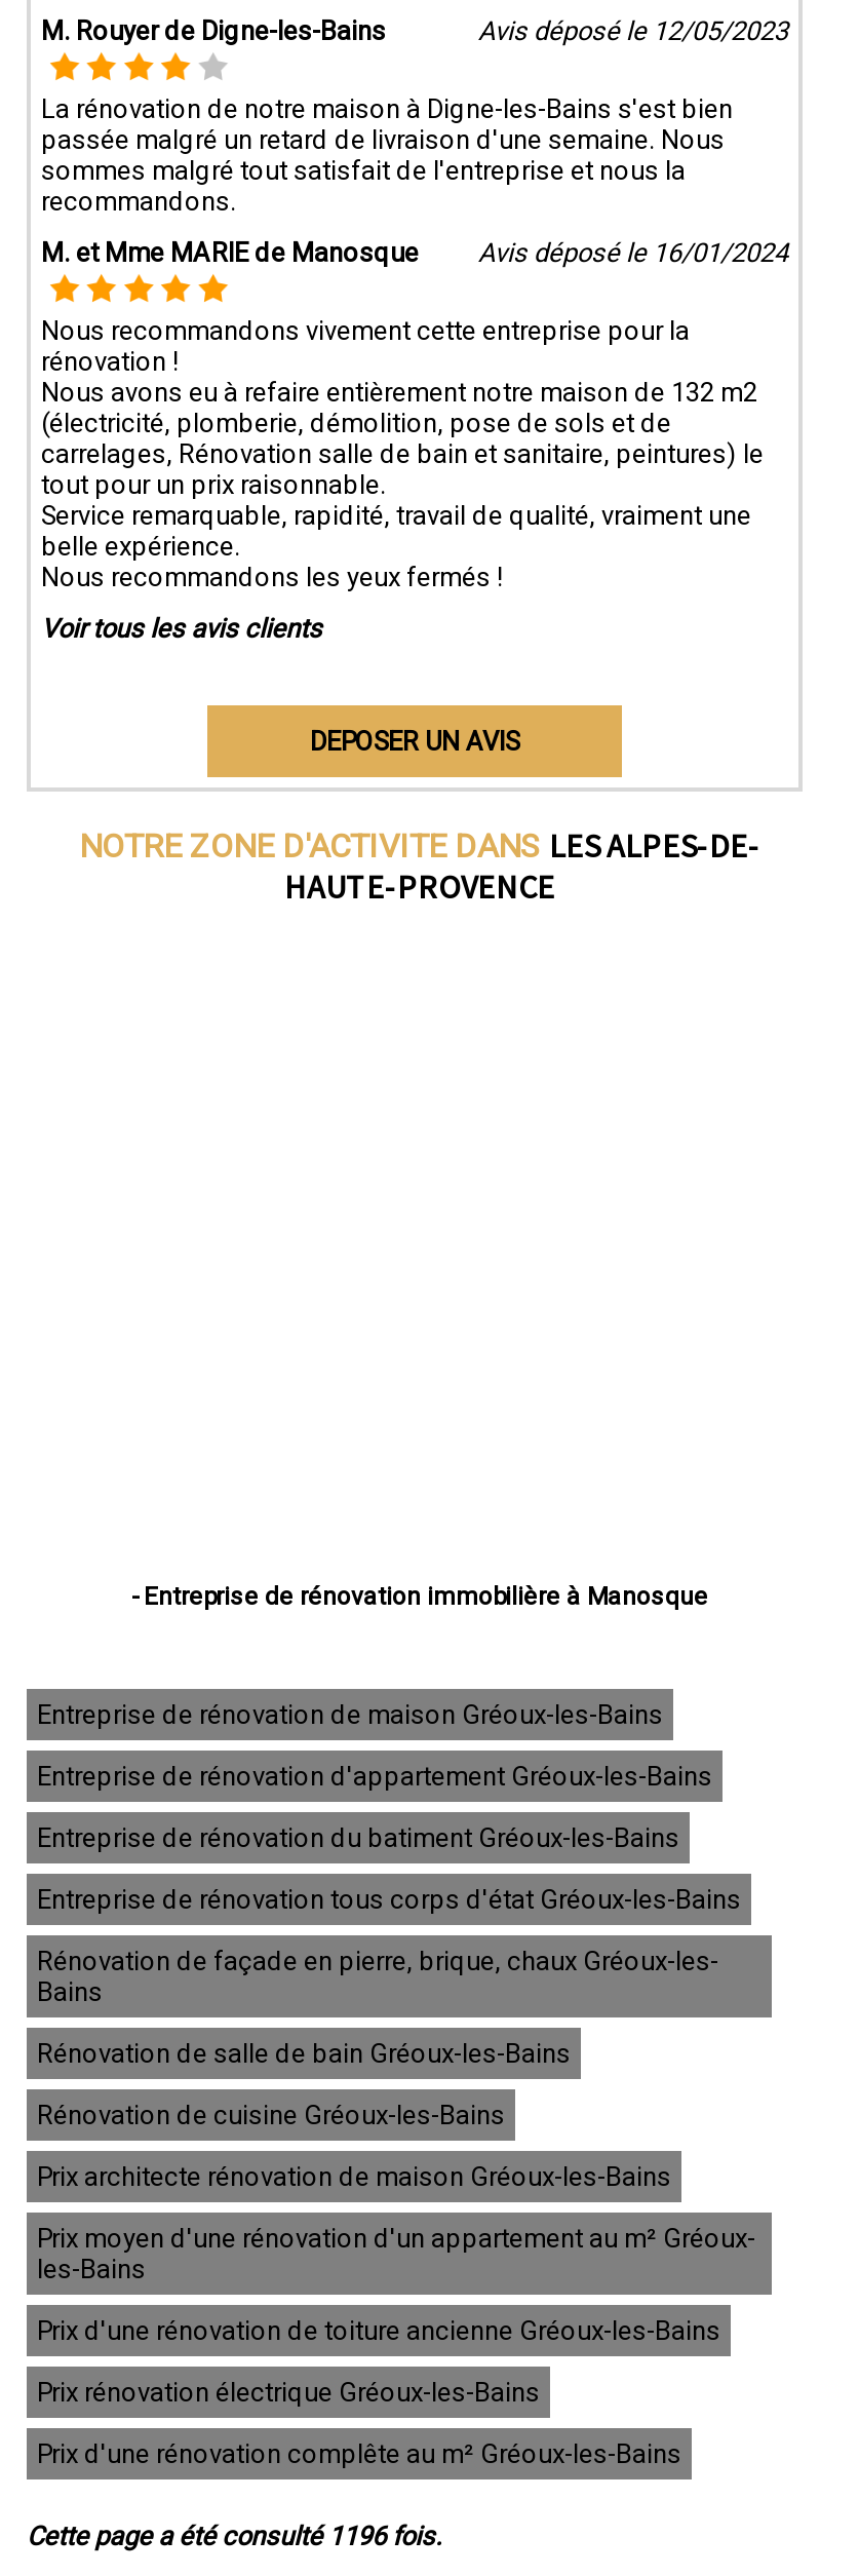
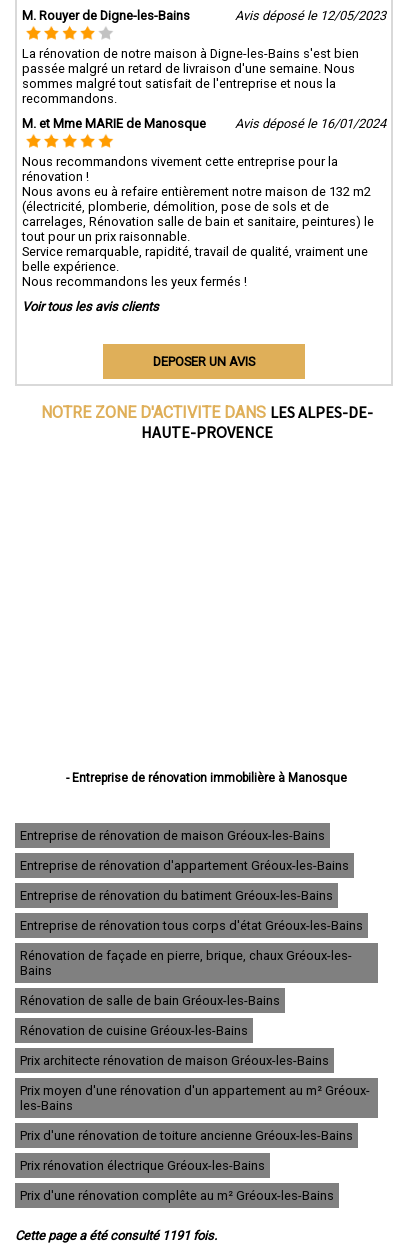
- Cette page a été consulté 1196 fois.
+ Cette page a été consulté 1191 fois.
